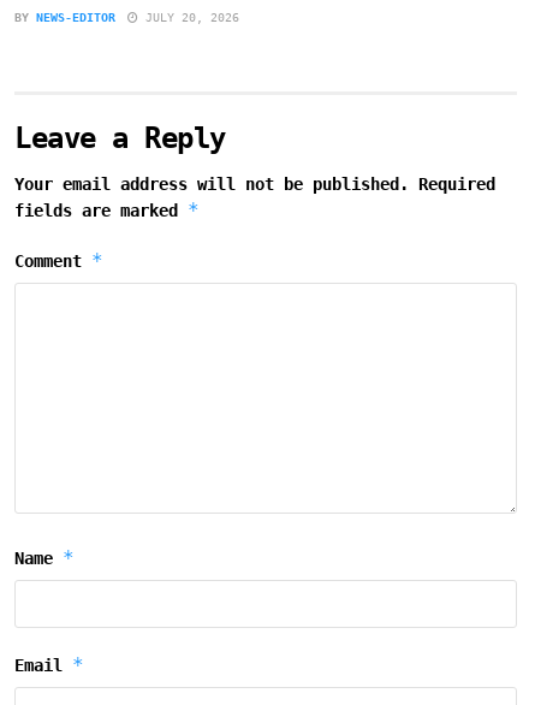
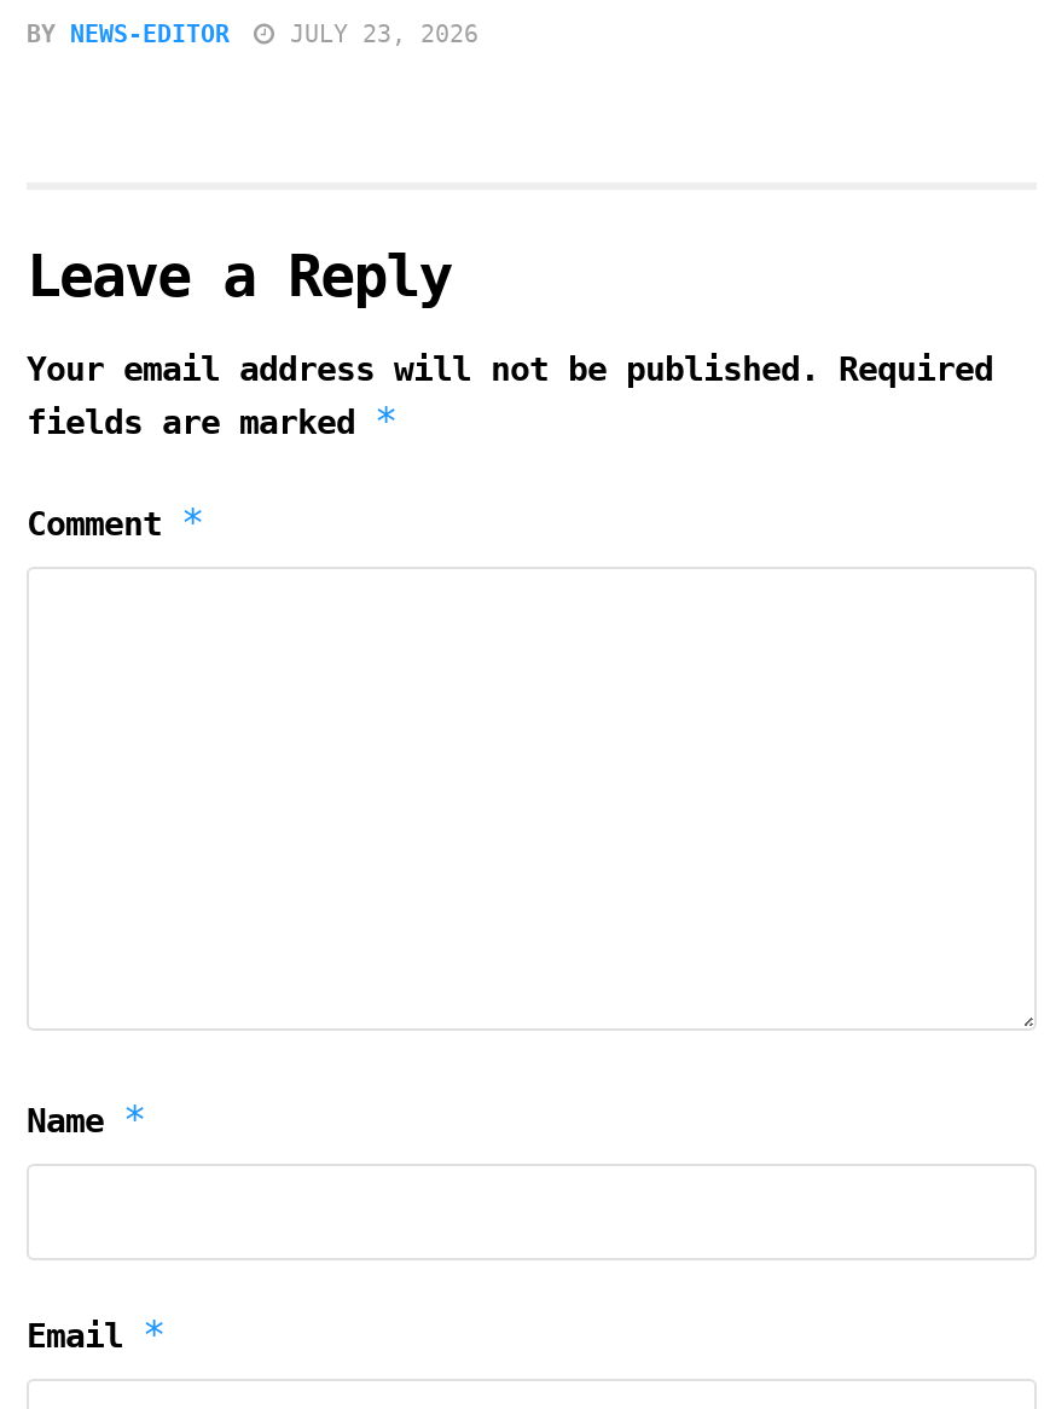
- BY NEWS-EDITOR JULY 20, 2026
+ BY NEWS-EDITOR JULY 23, 2026
